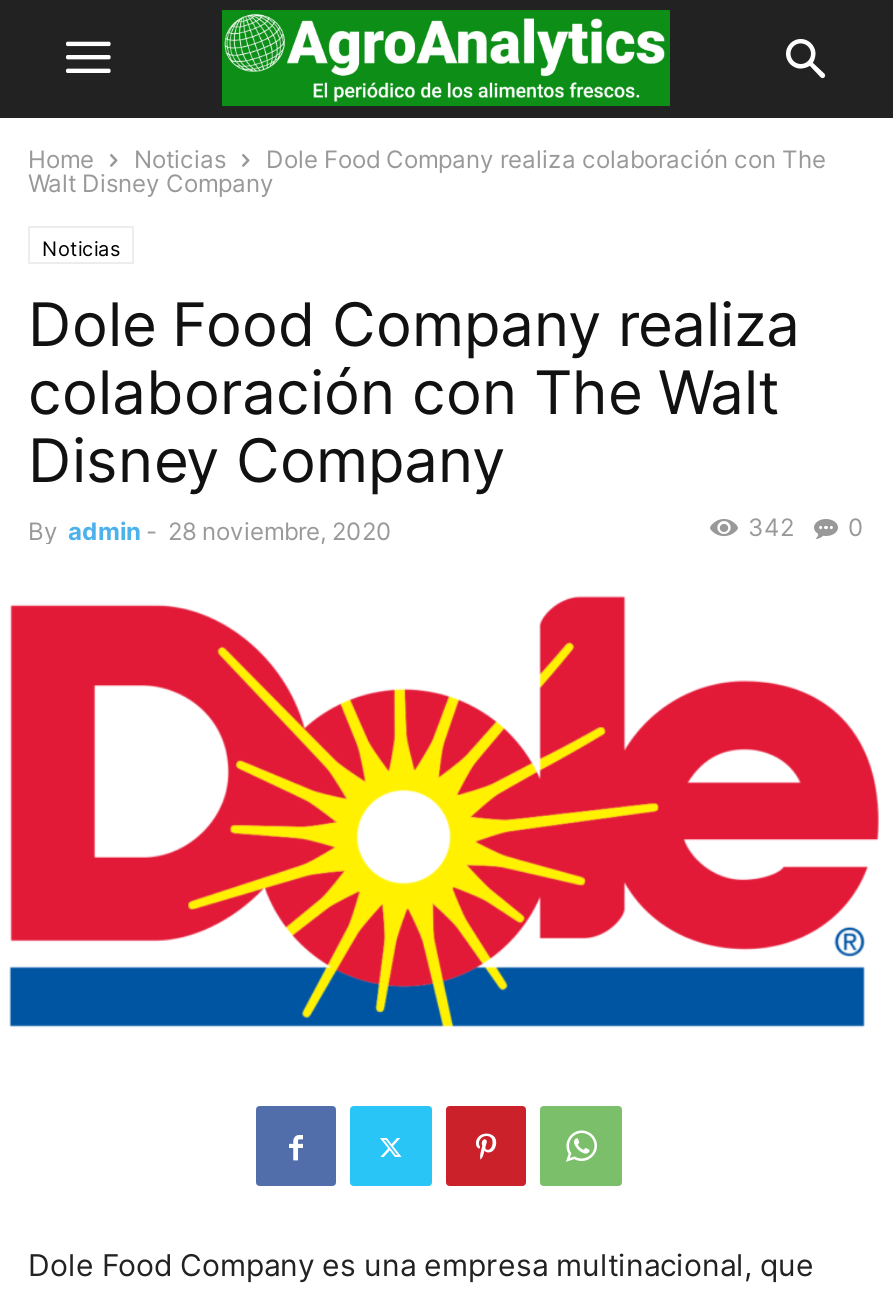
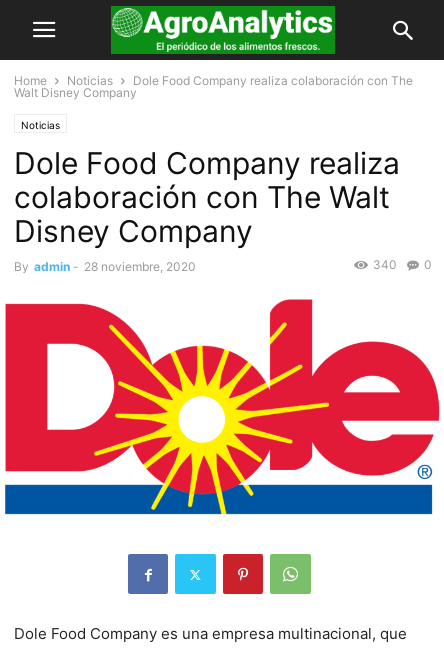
- 342 0
+ 340 0
